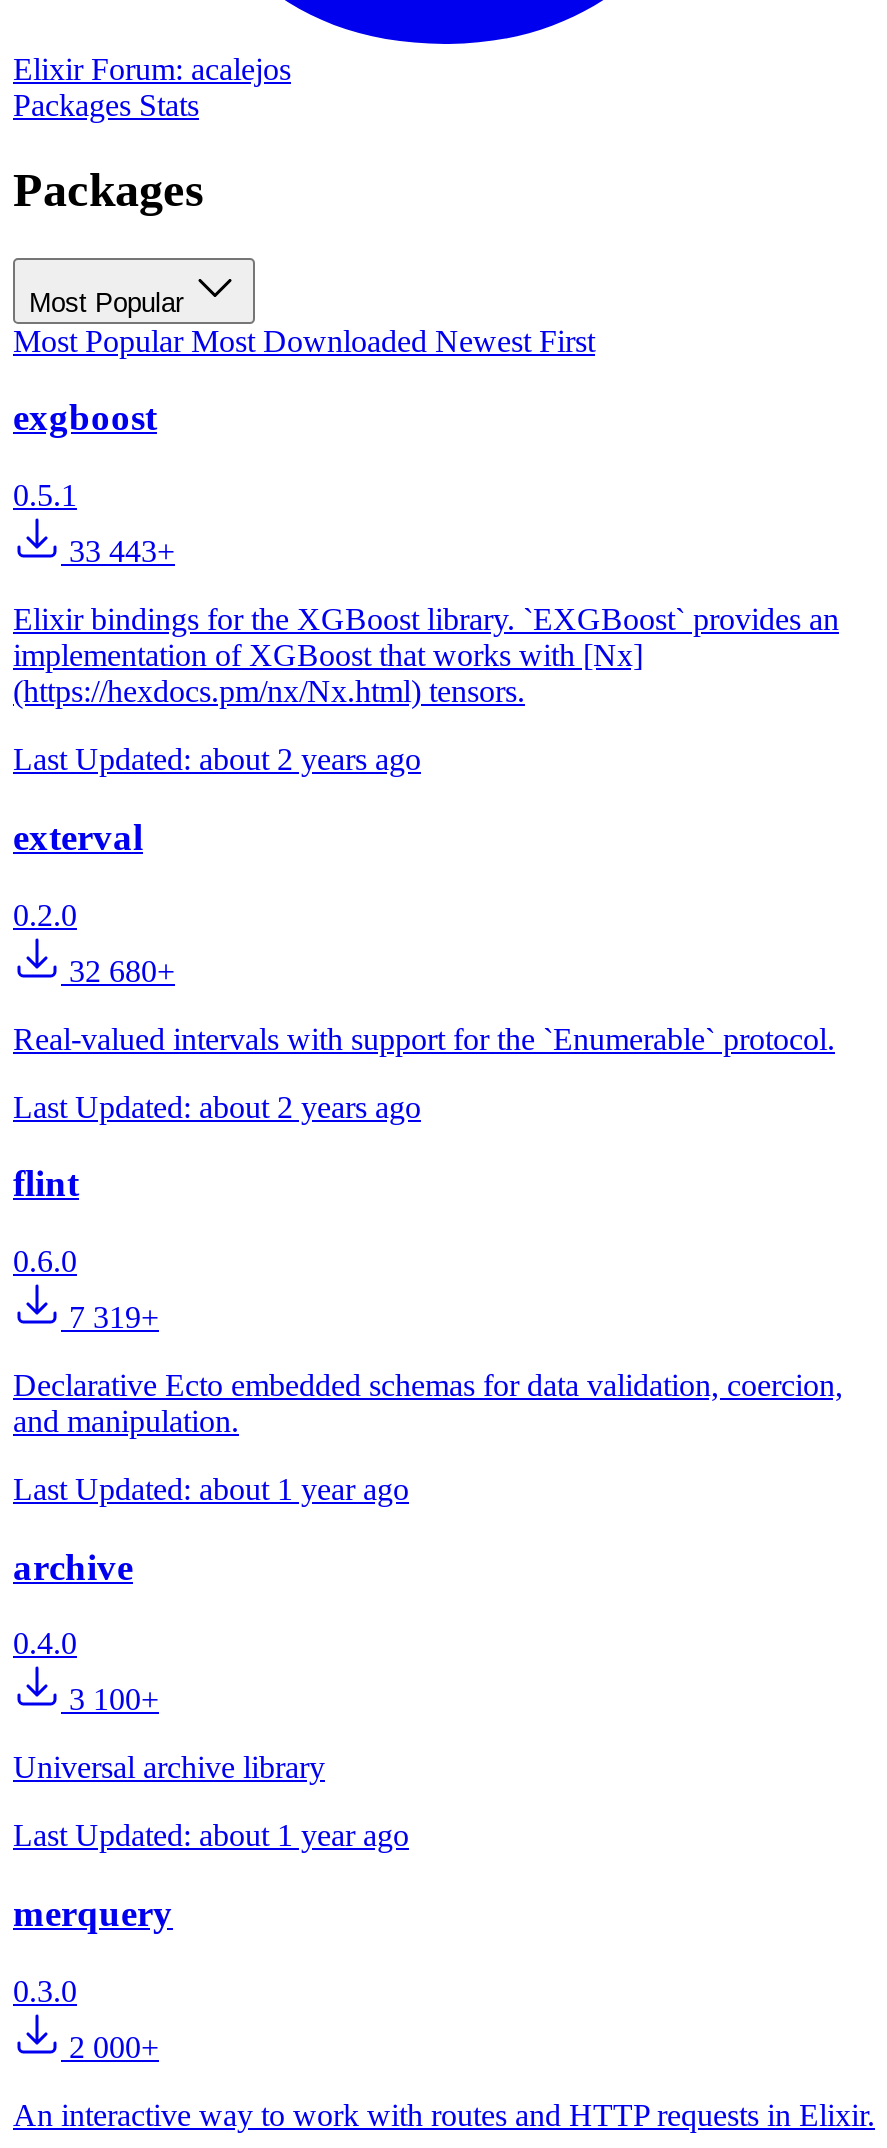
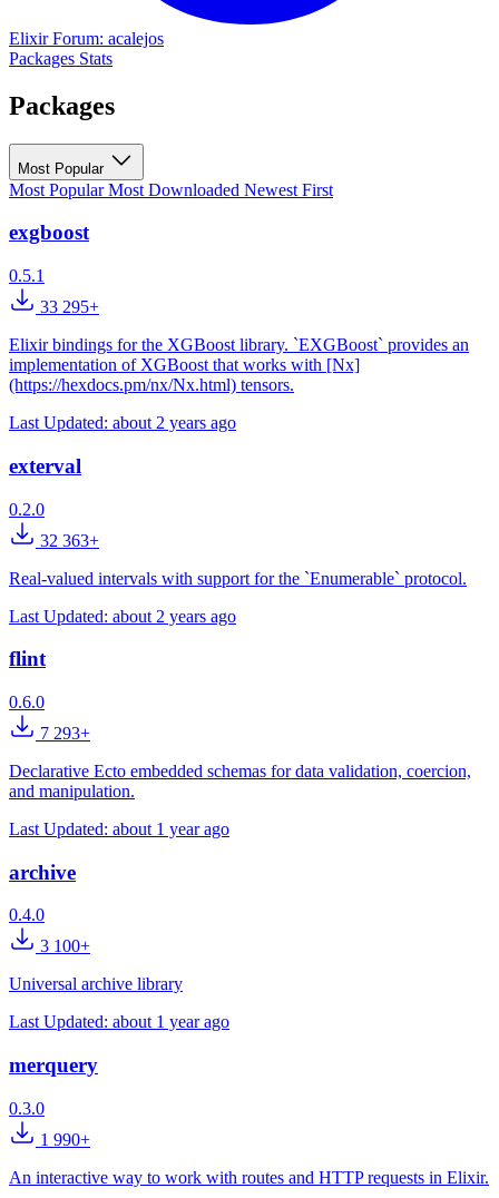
- 33 443+
+ 33 295+

- 32 680+
+ 32 363+

- 7 319+
+ 7 293+

- 2 000+
+ 1 990+
